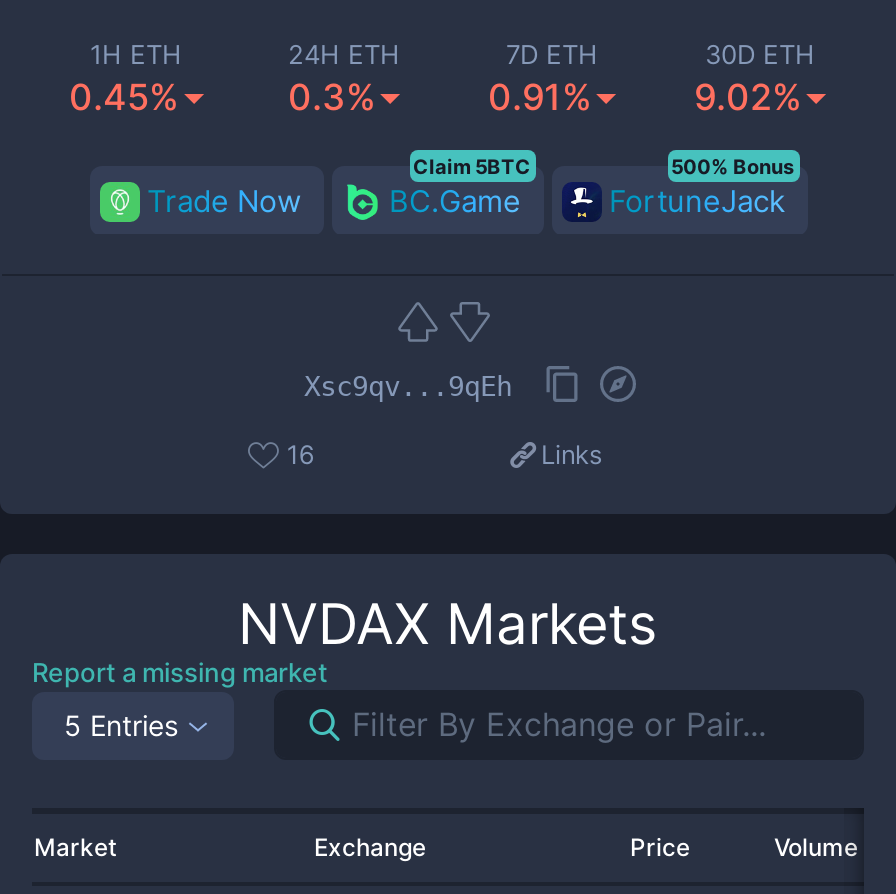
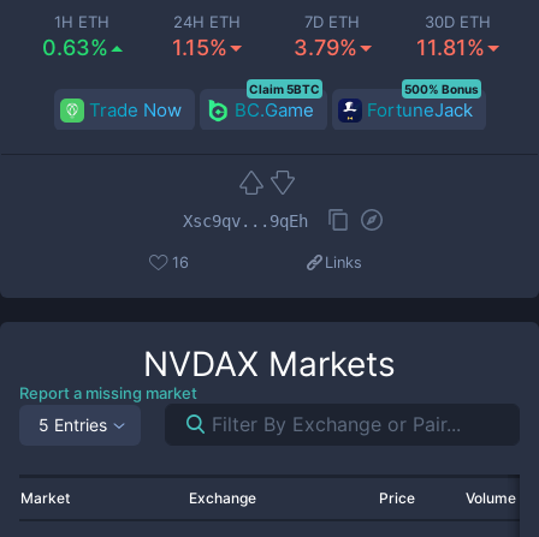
- 0.45%
+ 0.63%

- 0.3%
+ 1.15%

- 0.91%
+ 3.79%

- 9.02%
+ 11.81%
